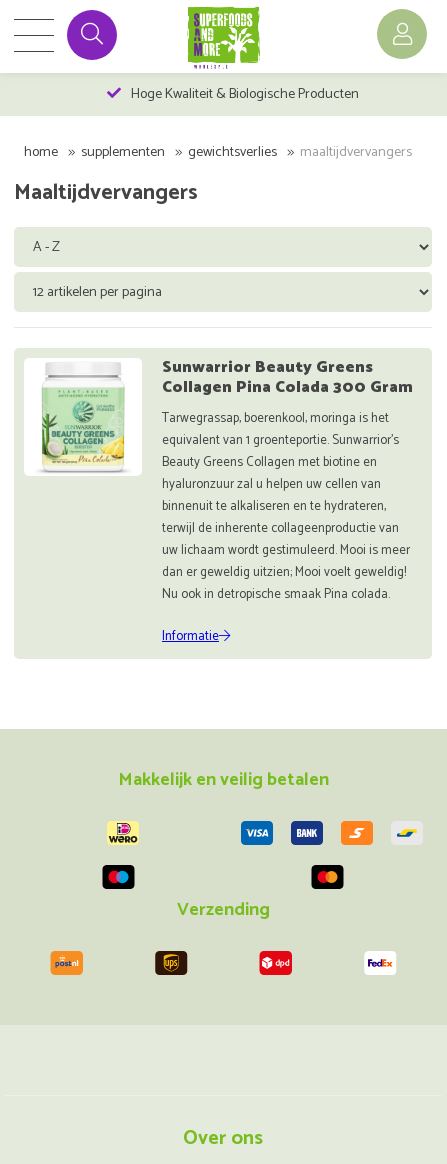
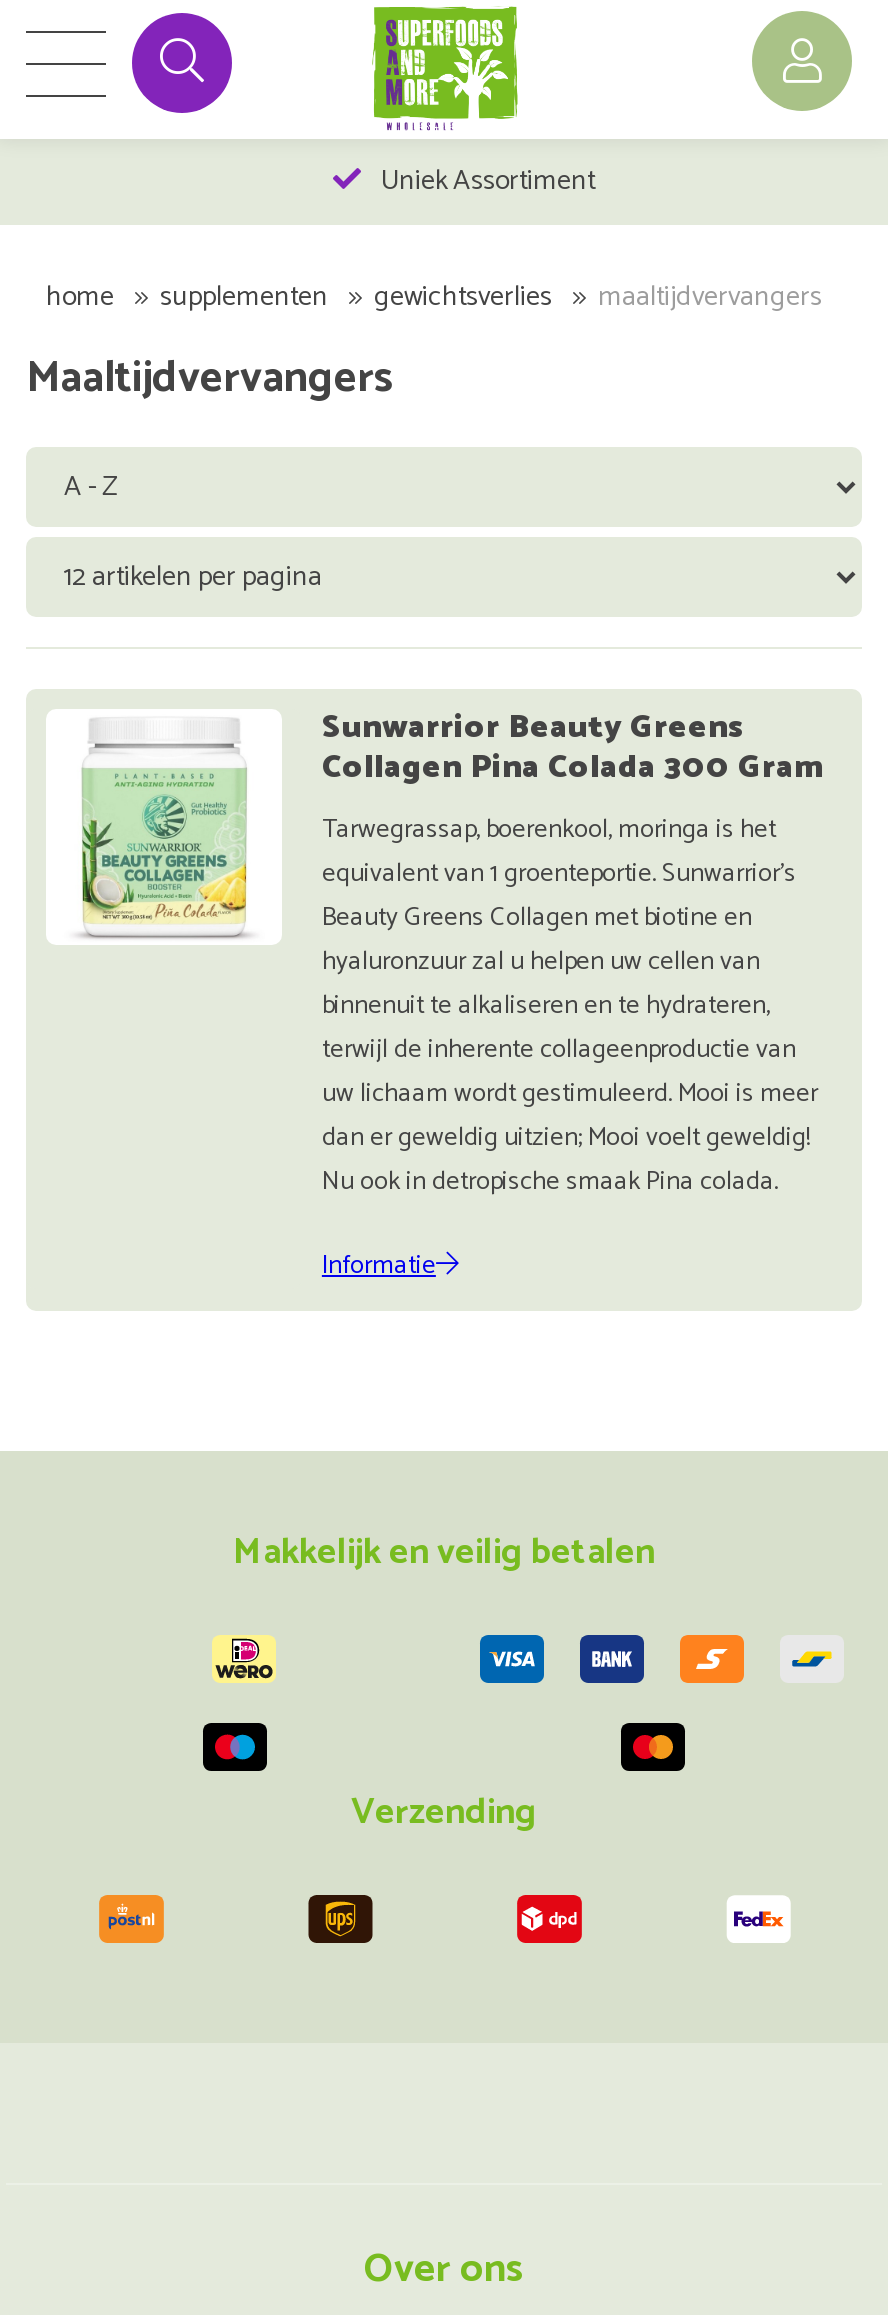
- Hoge Kwaliteit & Biologische Producten
+ Uniek Assortiment
